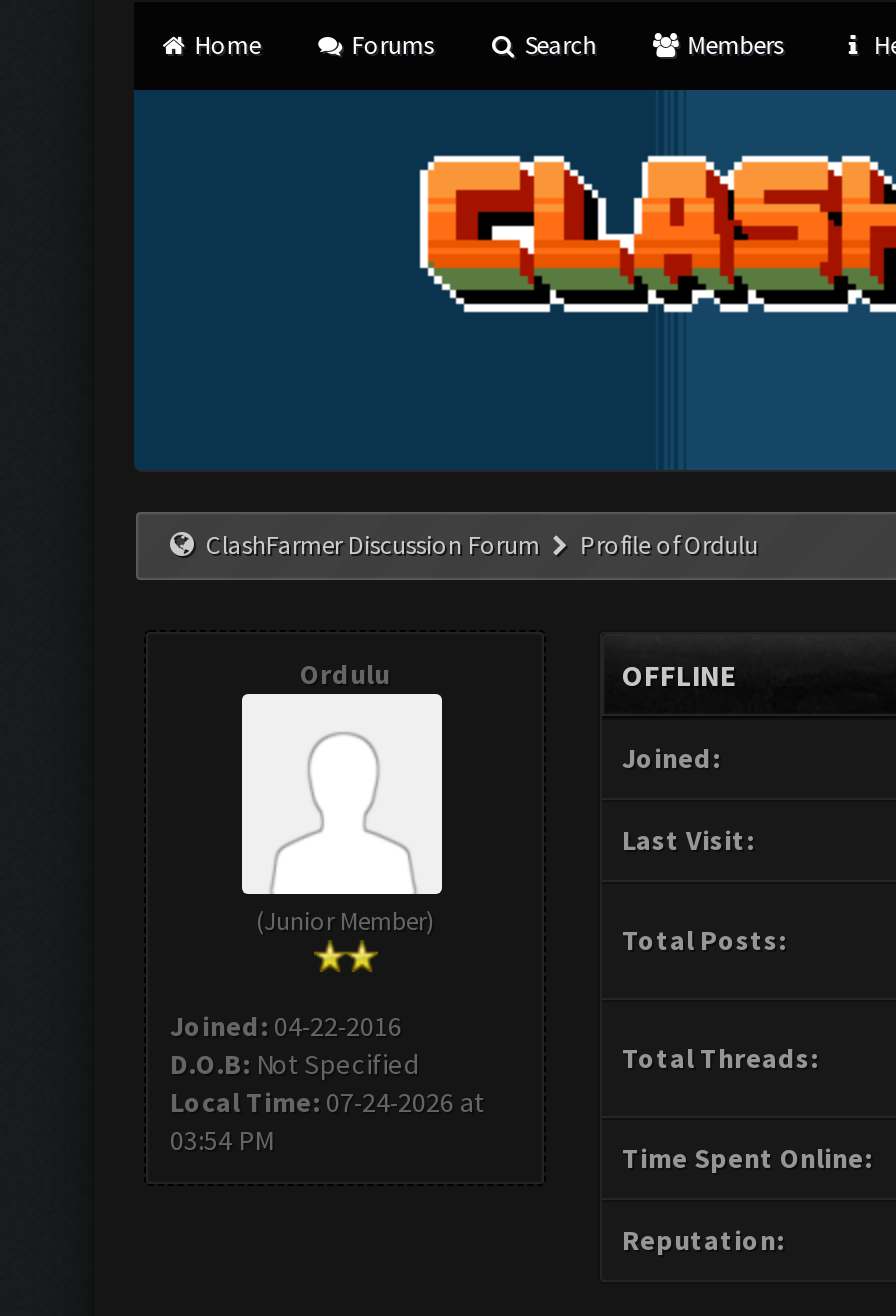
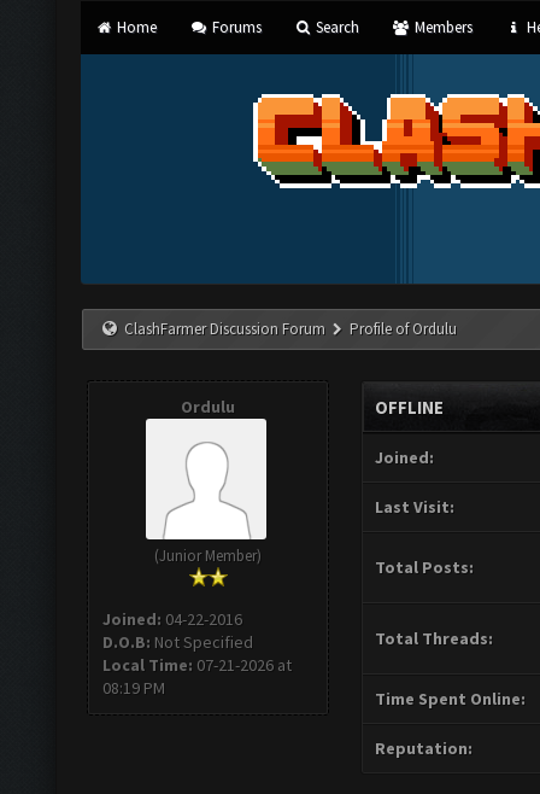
- Local Time: 07-24-2026 at
+ Local Time: 07-21-2026 at

- 03:54 PM
+ 08:19 PM
